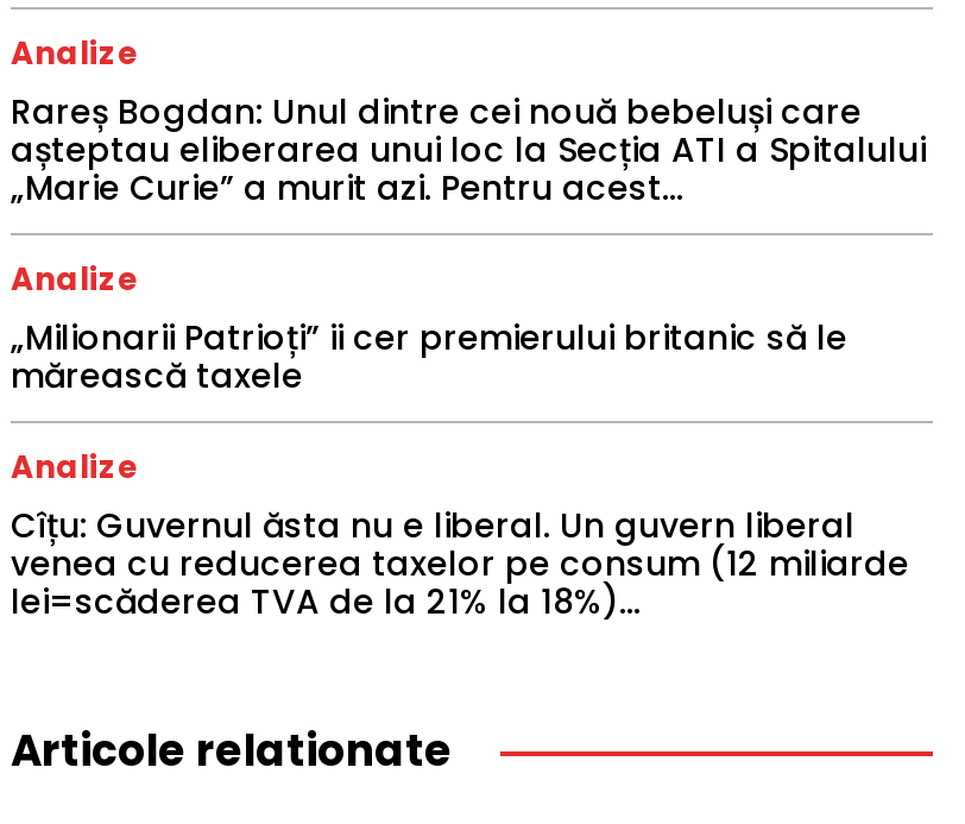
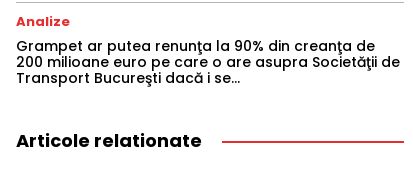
- Rareș Bogdan: Unul dintre cei nouă bebeluși care
- așteptau eliberarea unui loc la Secția ATI a Spitalului
- „Marie Curie” a murit azi. Pentru acest...
- Analize
- „Milionarii Patrioți” ii cer premierului britanic să le
- mărească taxele
- Analize
- Cîțu: Guvernul ăsta nu e liberal. Un guvern liberal
- venea cu reducerea taxelor pe consum (12 miliarde
- lei=scăderea TVA de la 21% la 18%)...
+ Grampet ar putea renunţa la 90% din creanţa de
+ 200 milioane euro pe care o are asupra Societăţii de
+ Transport Bucureşti dacă i se...
